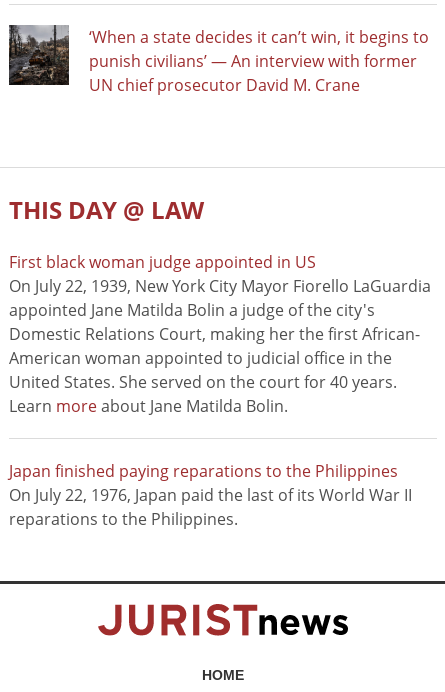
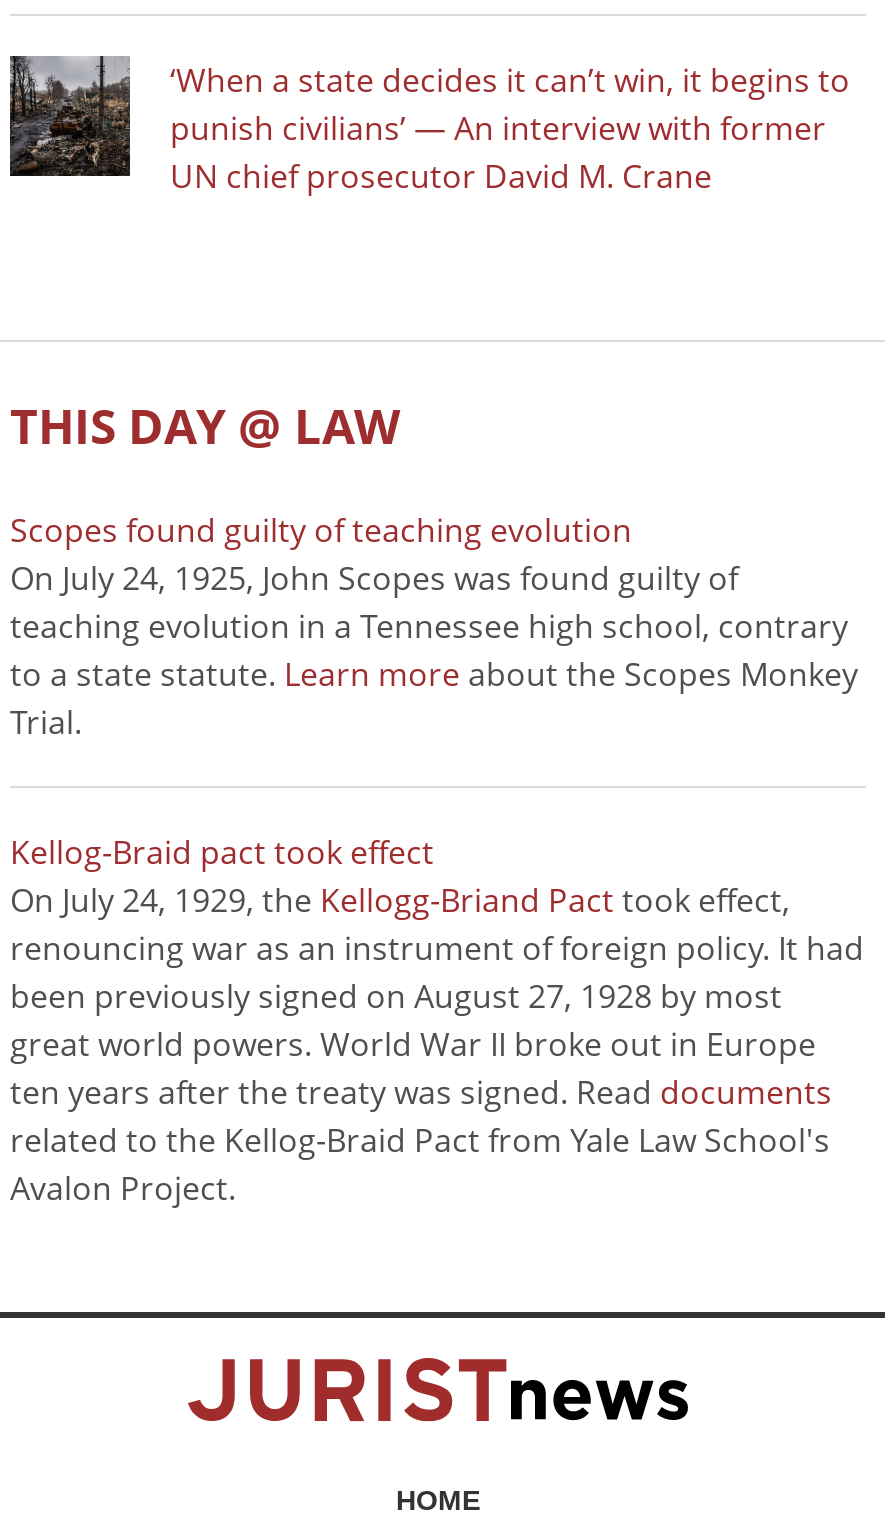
- First black woman judge appointed in US
- On July 22, 1939, New York City Mayor Fiorello LaGuardia
- appointed Jane Matilda Bolin a judge of the city's
- Domestic Relations Court, making her the first African-
- American woman appointed to judicial office in the
- United States. She served on the court for 40 years.
- Learn more about Jane Matilda Bolin.
+ Scopes found guilty of teaching evolution
+ On July 24, 1925, John Scopes was found guilty of
+ teaching evolution in a Tennessee high school, contrary
+ to a state statute. Learn more about the Scopes Monkey
+ Trial.

- Japan finished paying reparations to the Philippines
- On July 22, 1976, Japan paid the last of its World War II
- reparations to the Philippines.
+ Kellog-Braid pact took effect
+ On July 24, 1929, the Kellogg-Briand Pact took effect,
+ renouncing war as an instrument of foreign policy. It had
+ been previously signed on August 27, 1928 by most
+ great world powers. World War II broke out in Europe
+ ten years after the treaty was signed. Read documents
+ related to the Kellog-Braid Pact from Yale Law School's
+ Avalon Project.
